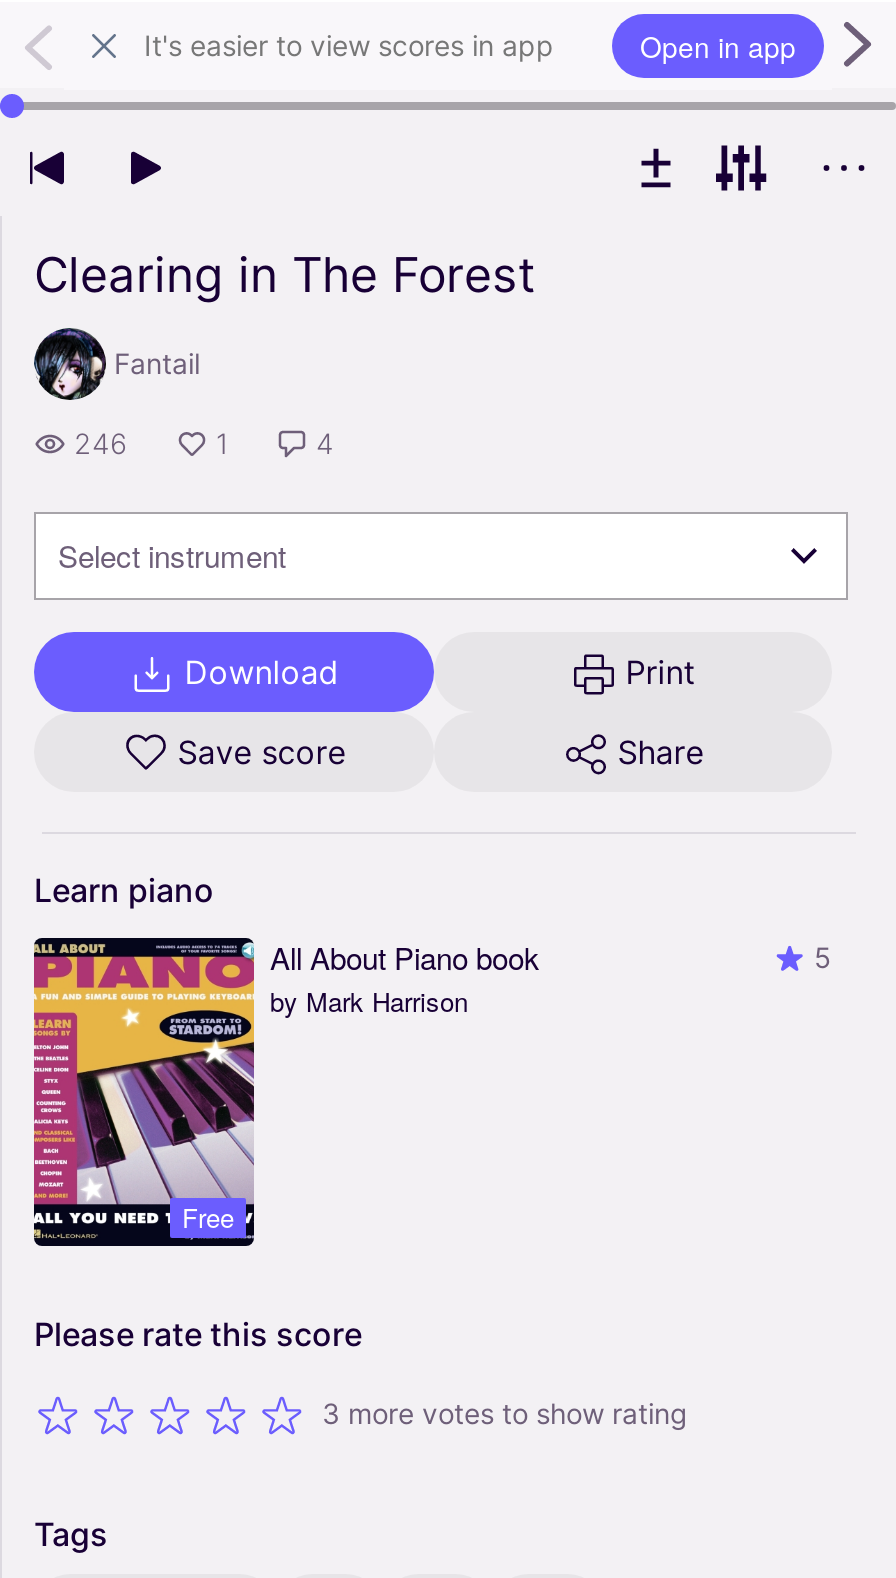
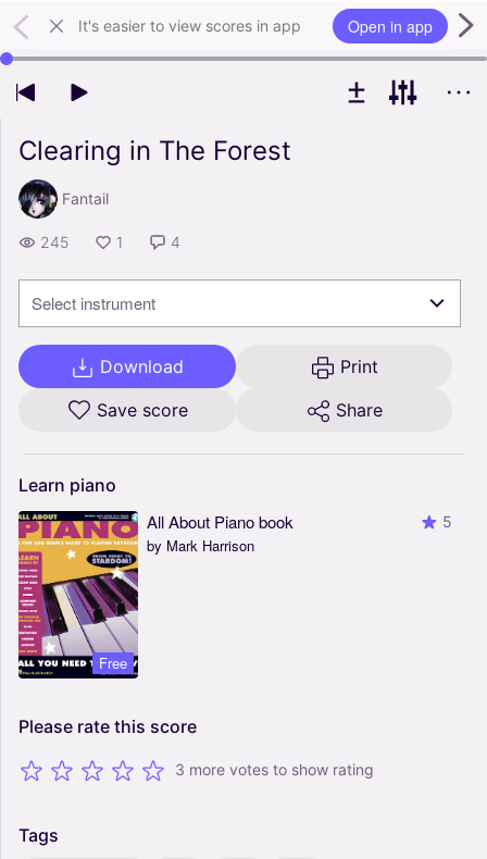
- 246
+ 245
